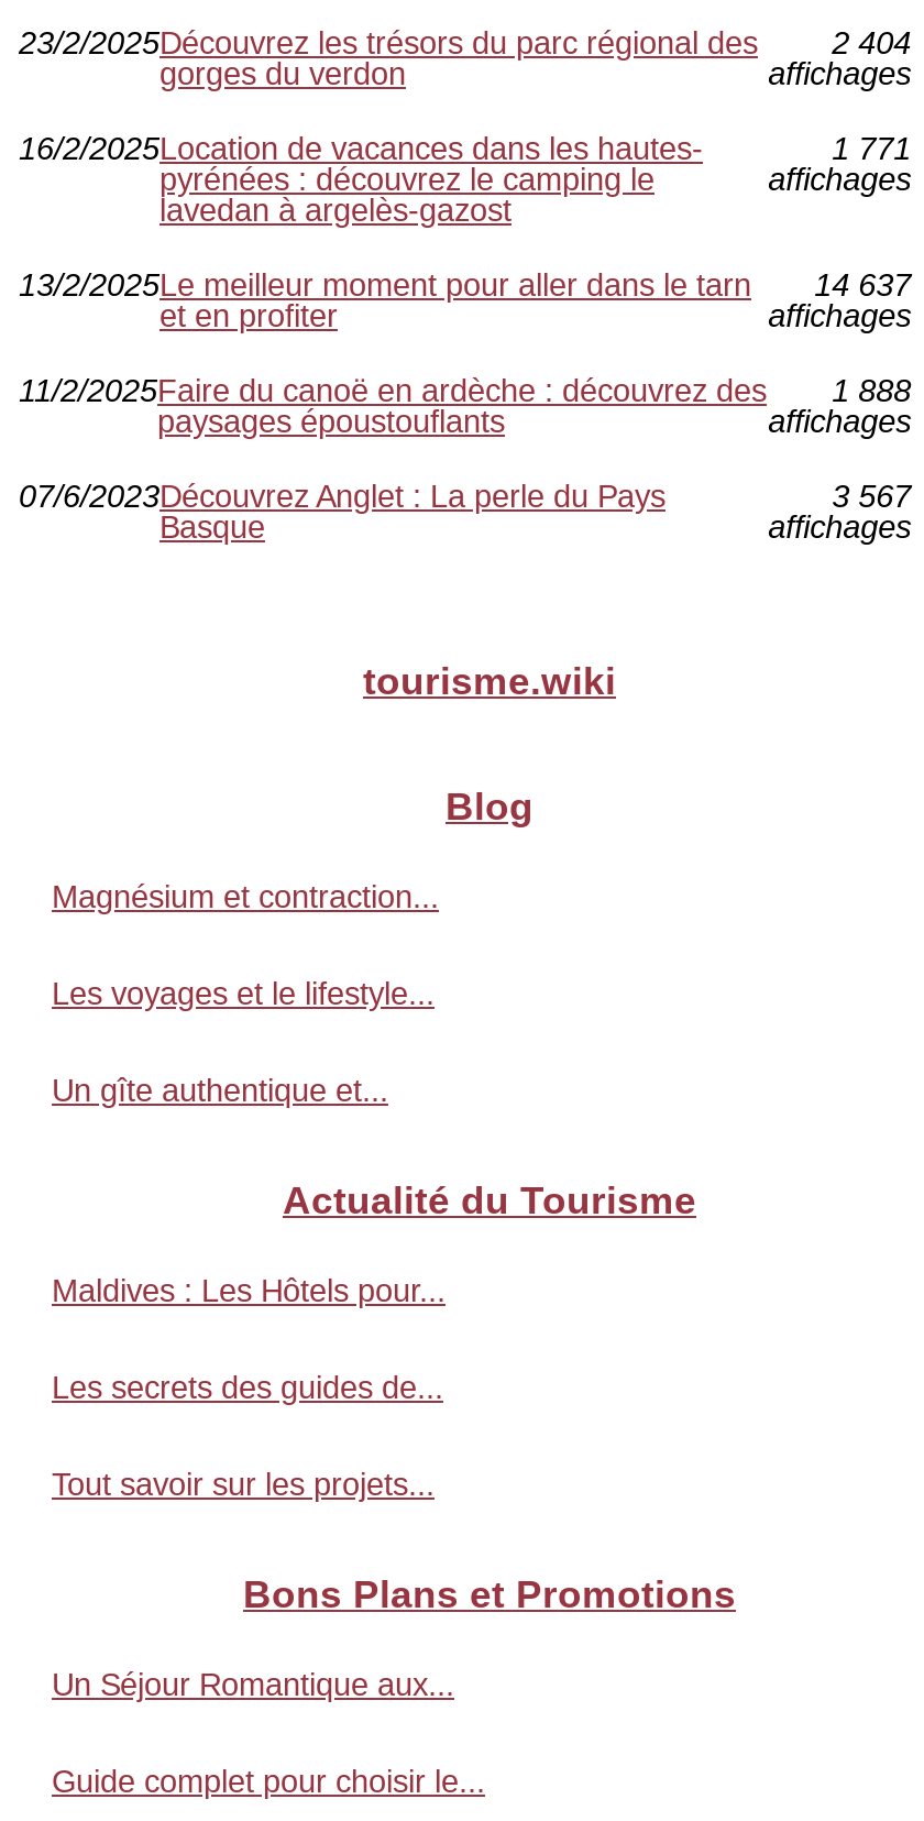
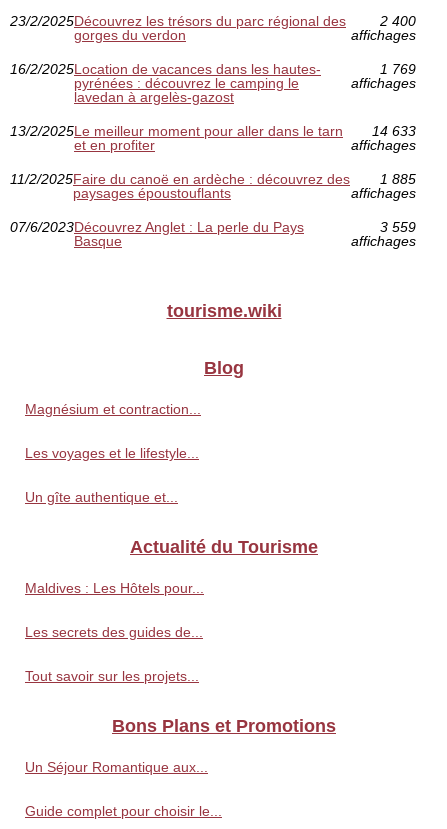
- 2 404
+ 2 400

- 1 771
+ 1 769

- 13/2/2025Le meilleur moment pour aller dans le tarn 14 637
+ 13/2/2025Le meilleur moment pour aller dans le tarn 14 633

- 11/2/2025Faire du canoë en ardèche : découvrez des 1 888
+ 11/2/2025Faire du canoë en ardèche : découvrez des 1 885

- 3 567
+ 3 559
